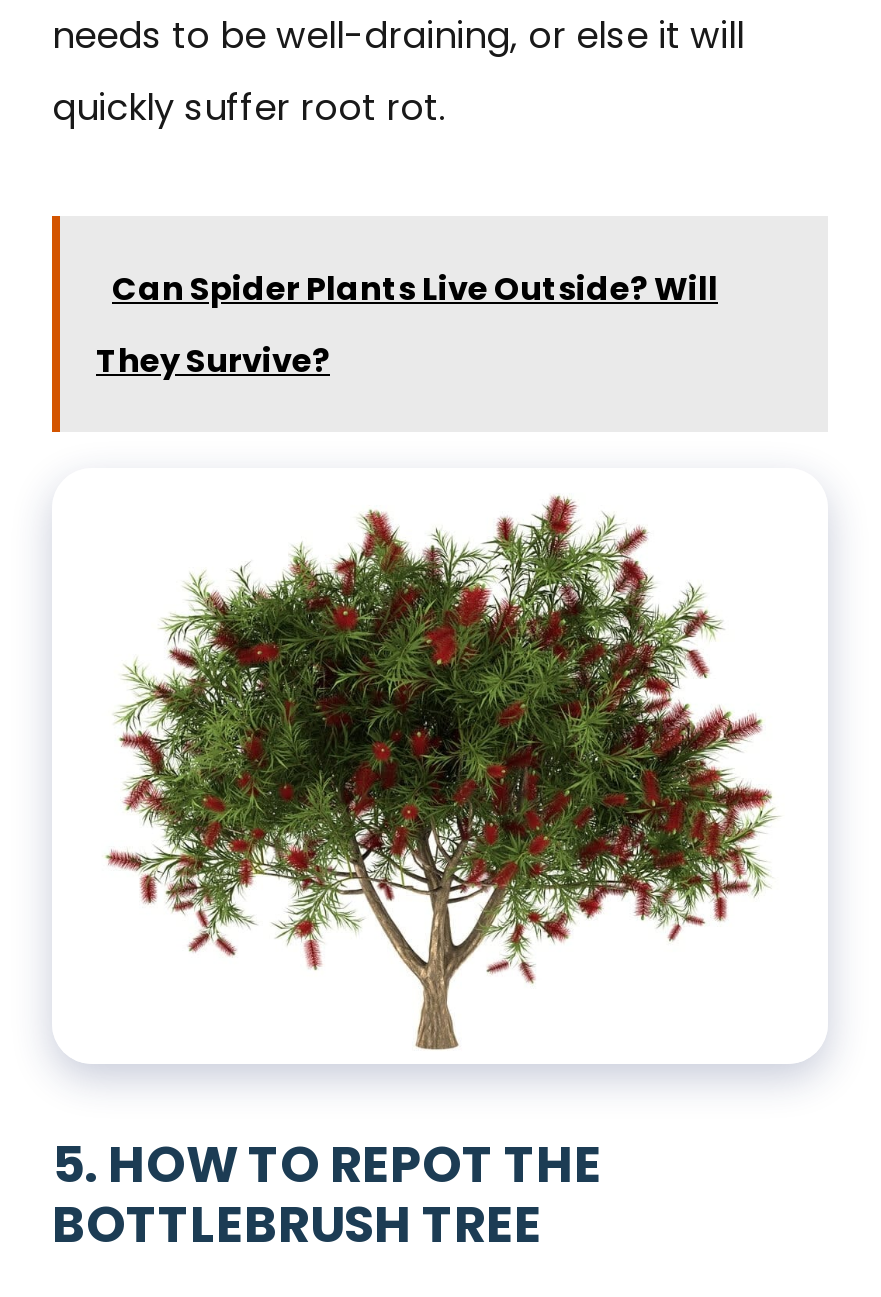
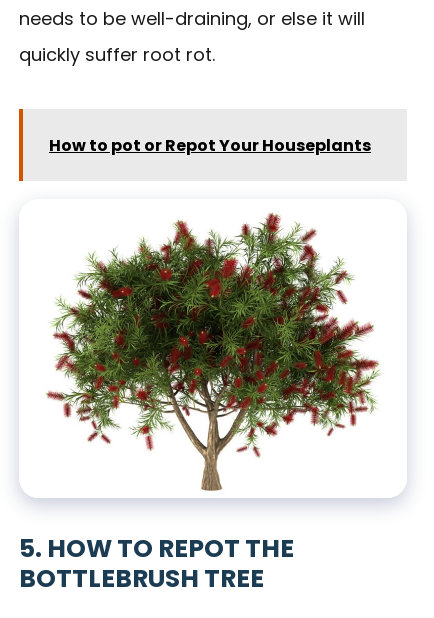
- Can Spider Plants Live Outside? Will
- They Survive?
+ How to pot or Repot Your Houseplants
